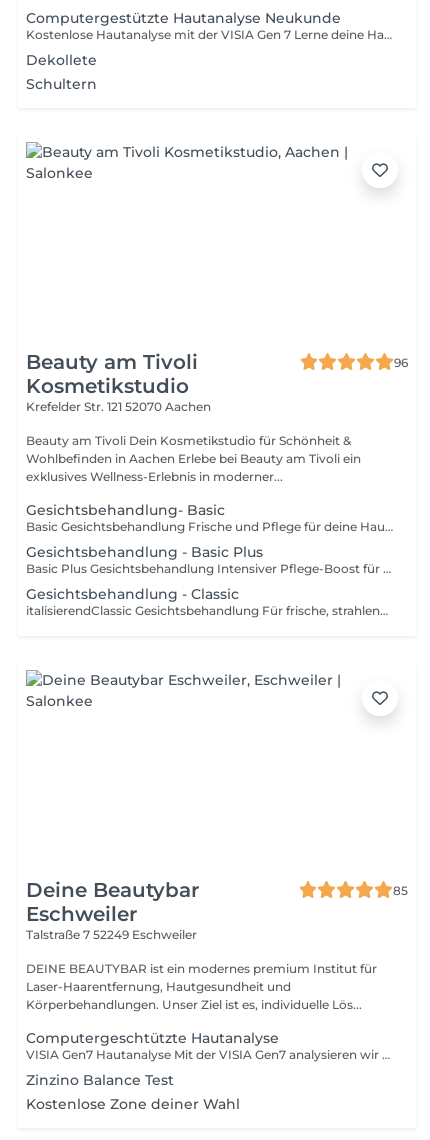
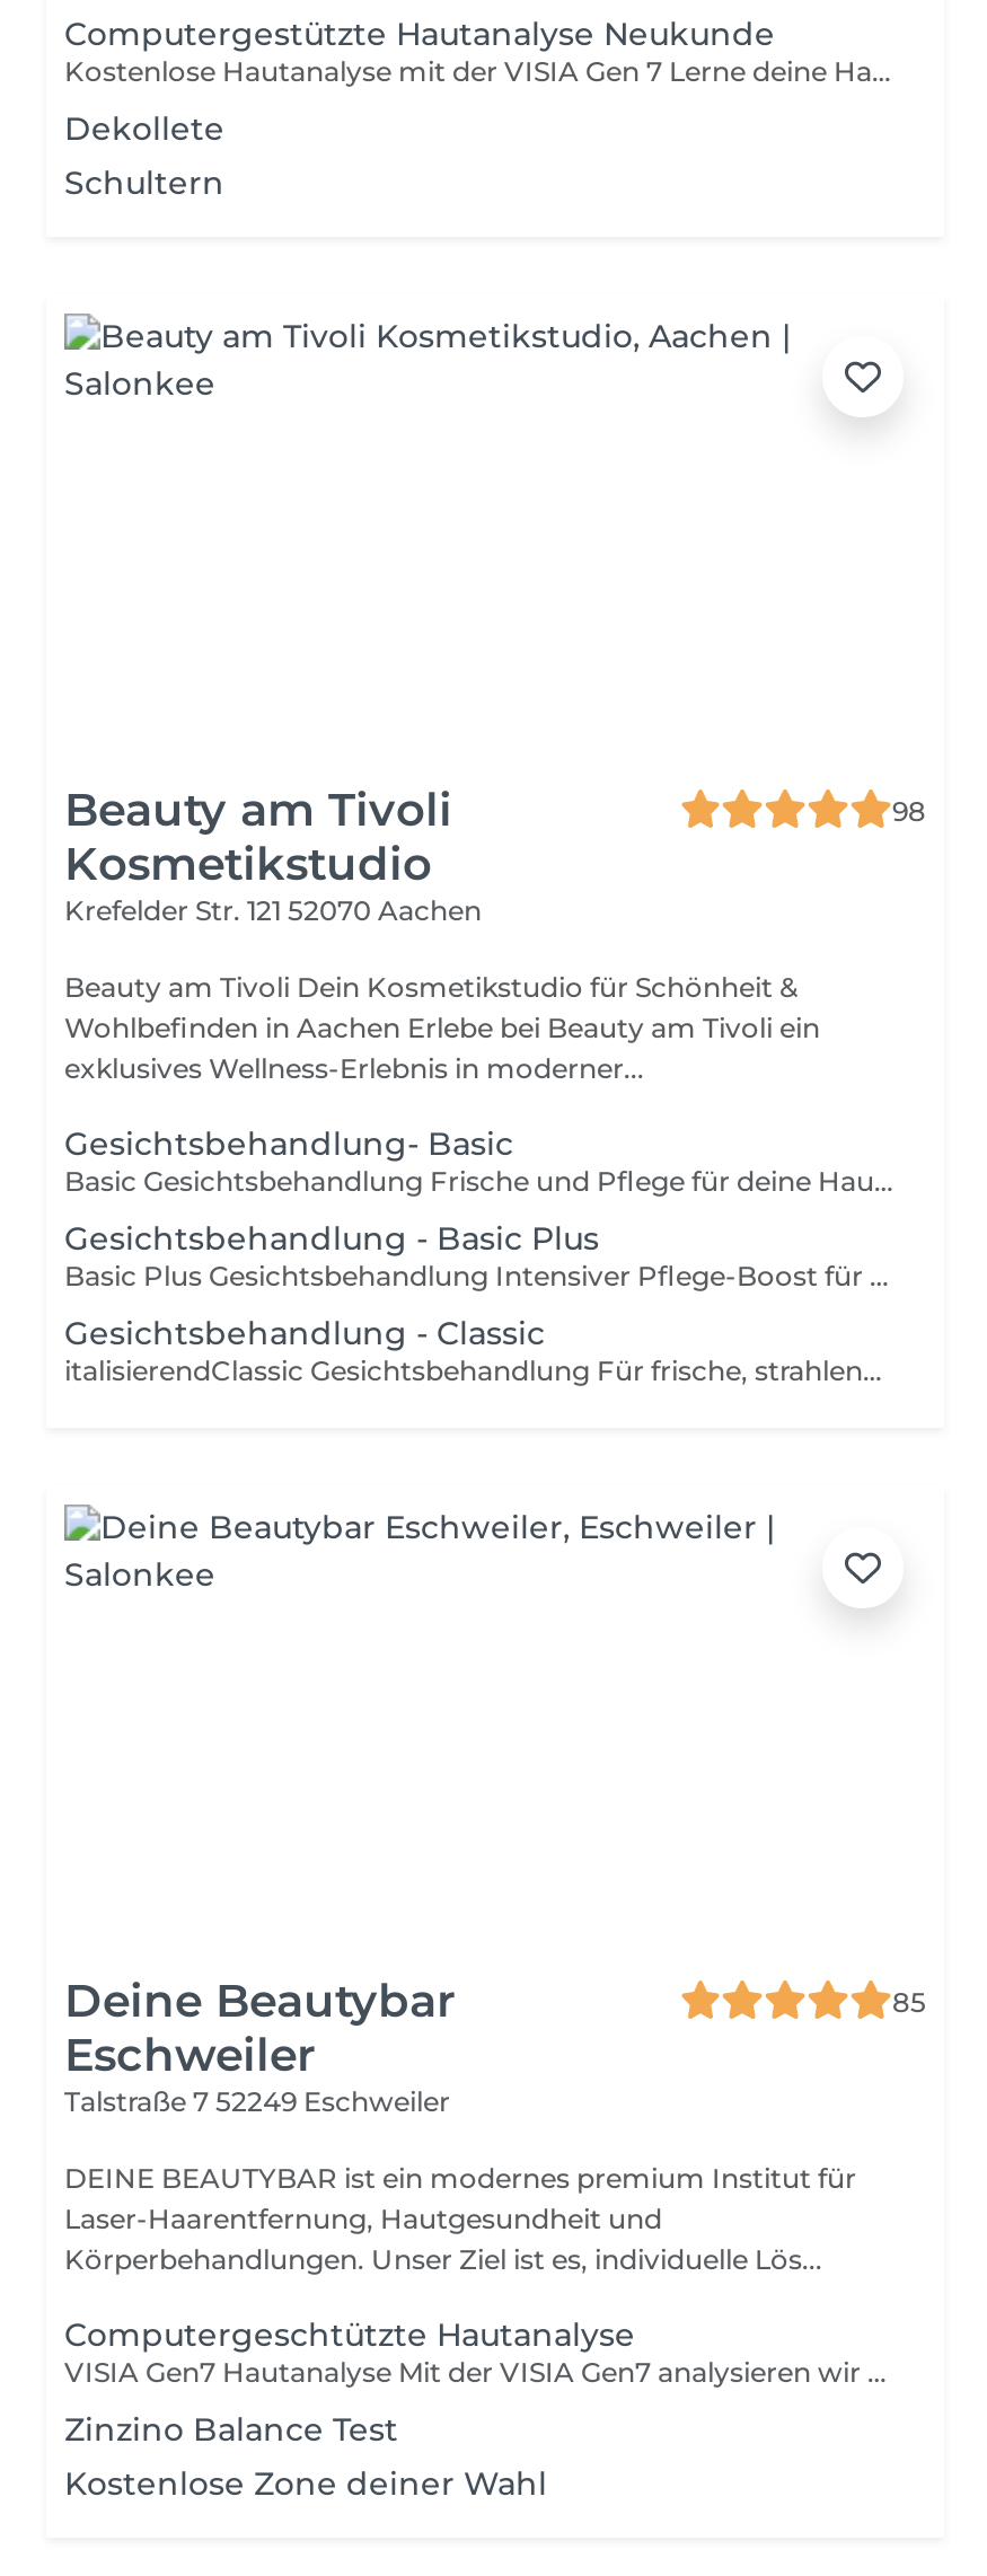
- 96
+ 98
